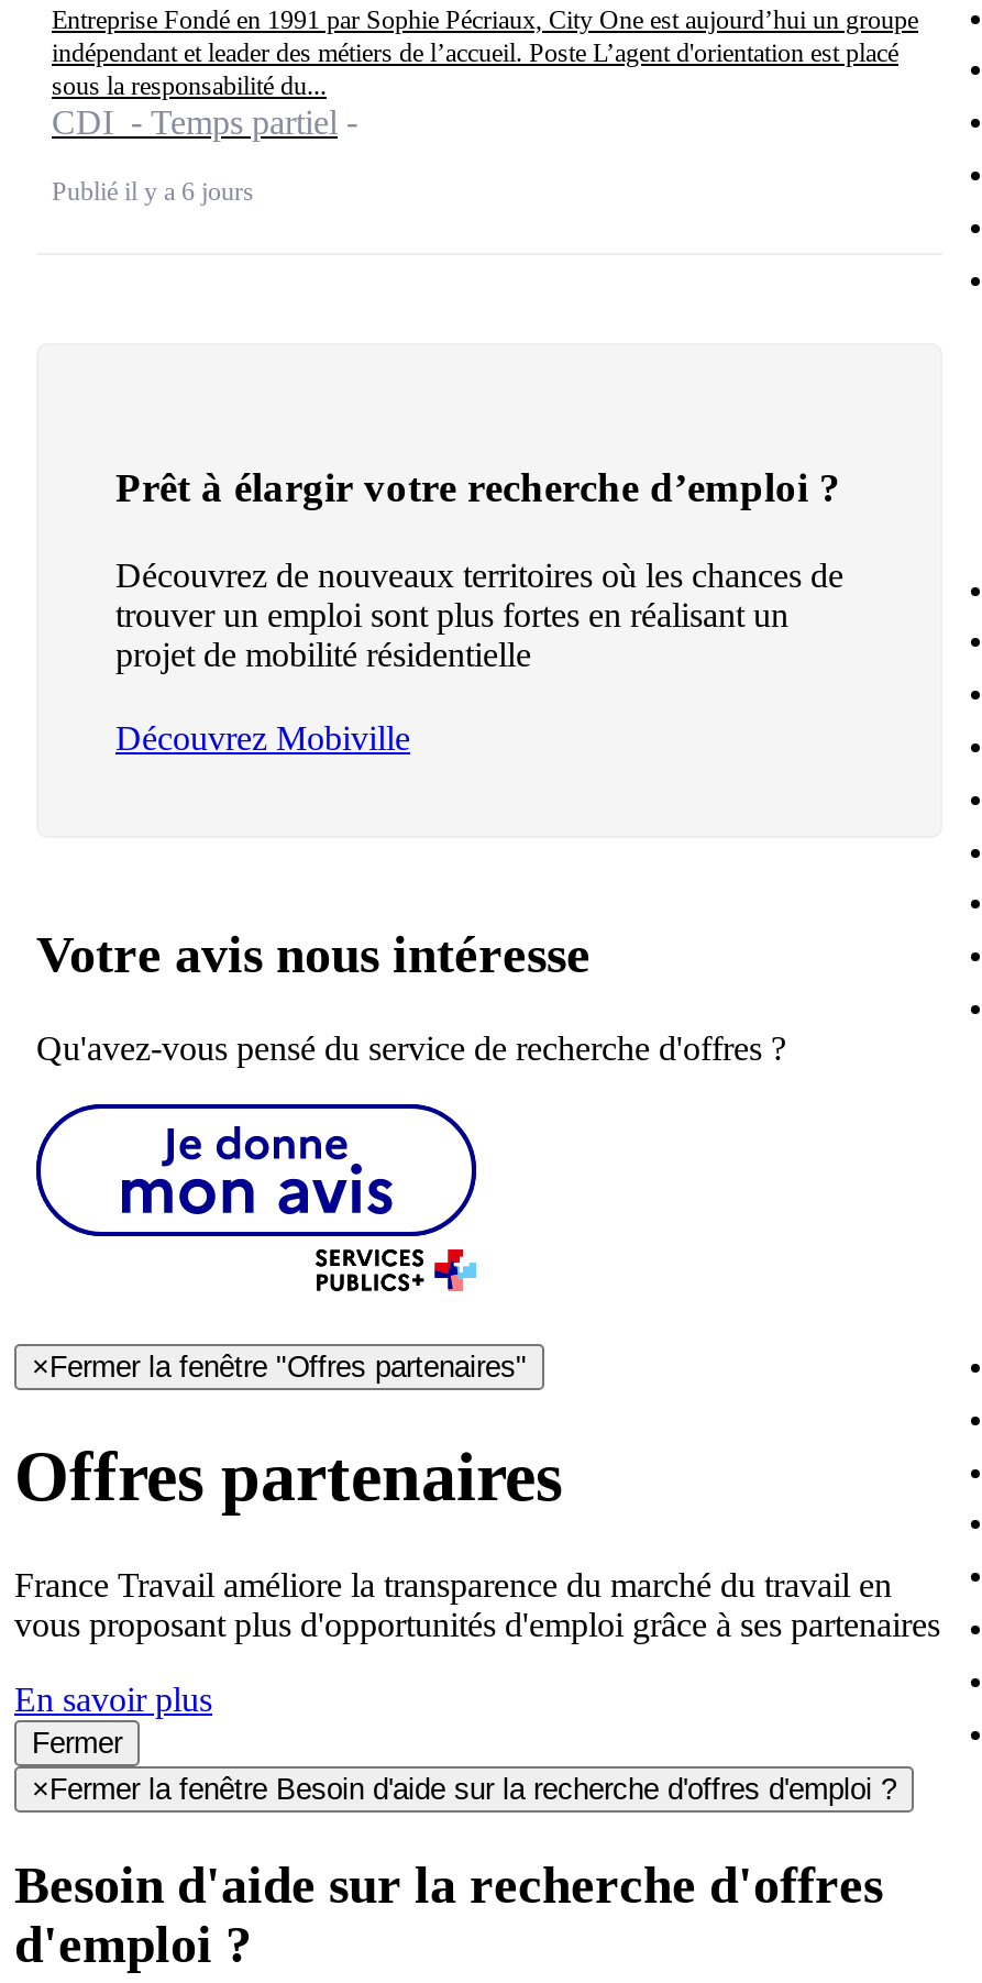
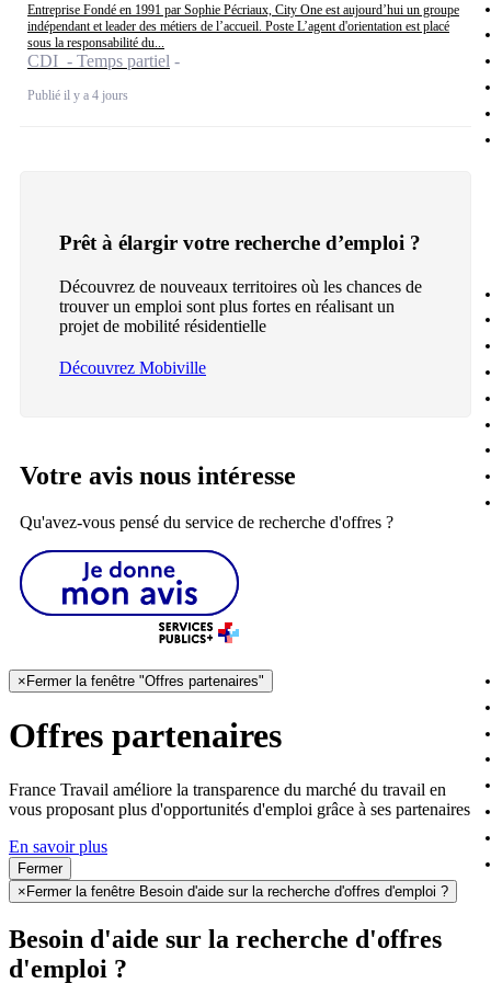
- Publié il y a 6 jours
+ Publié il y a 4 jours
